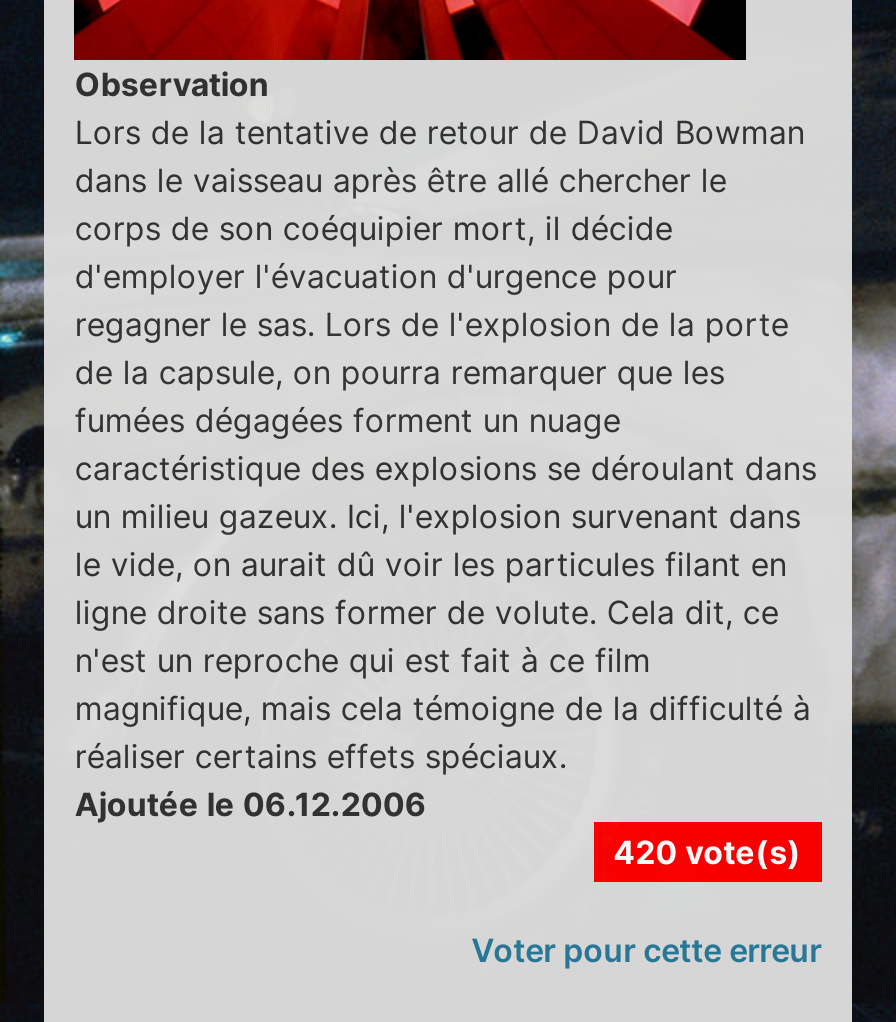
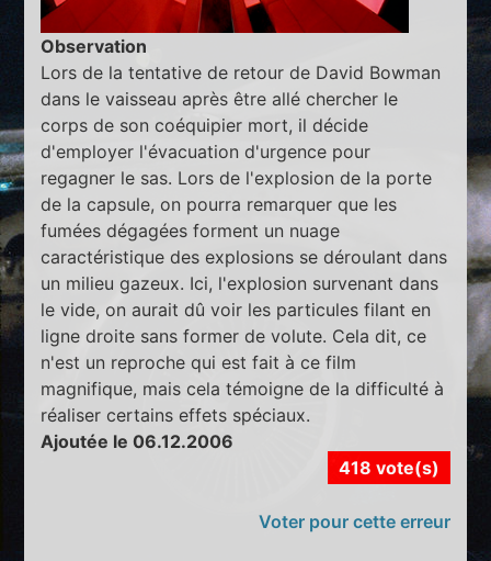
- 420 vote(s)
+ 418 vote(s)
